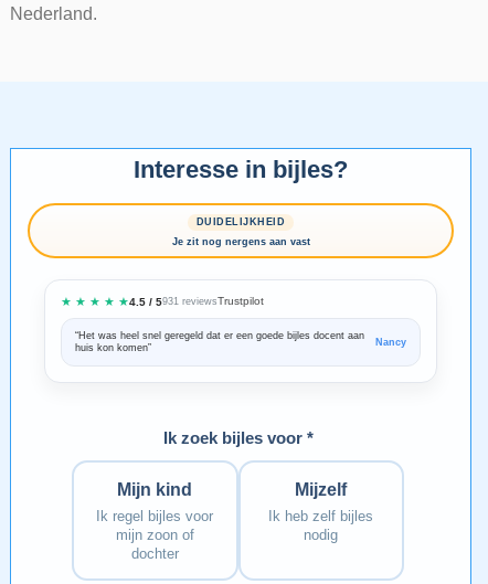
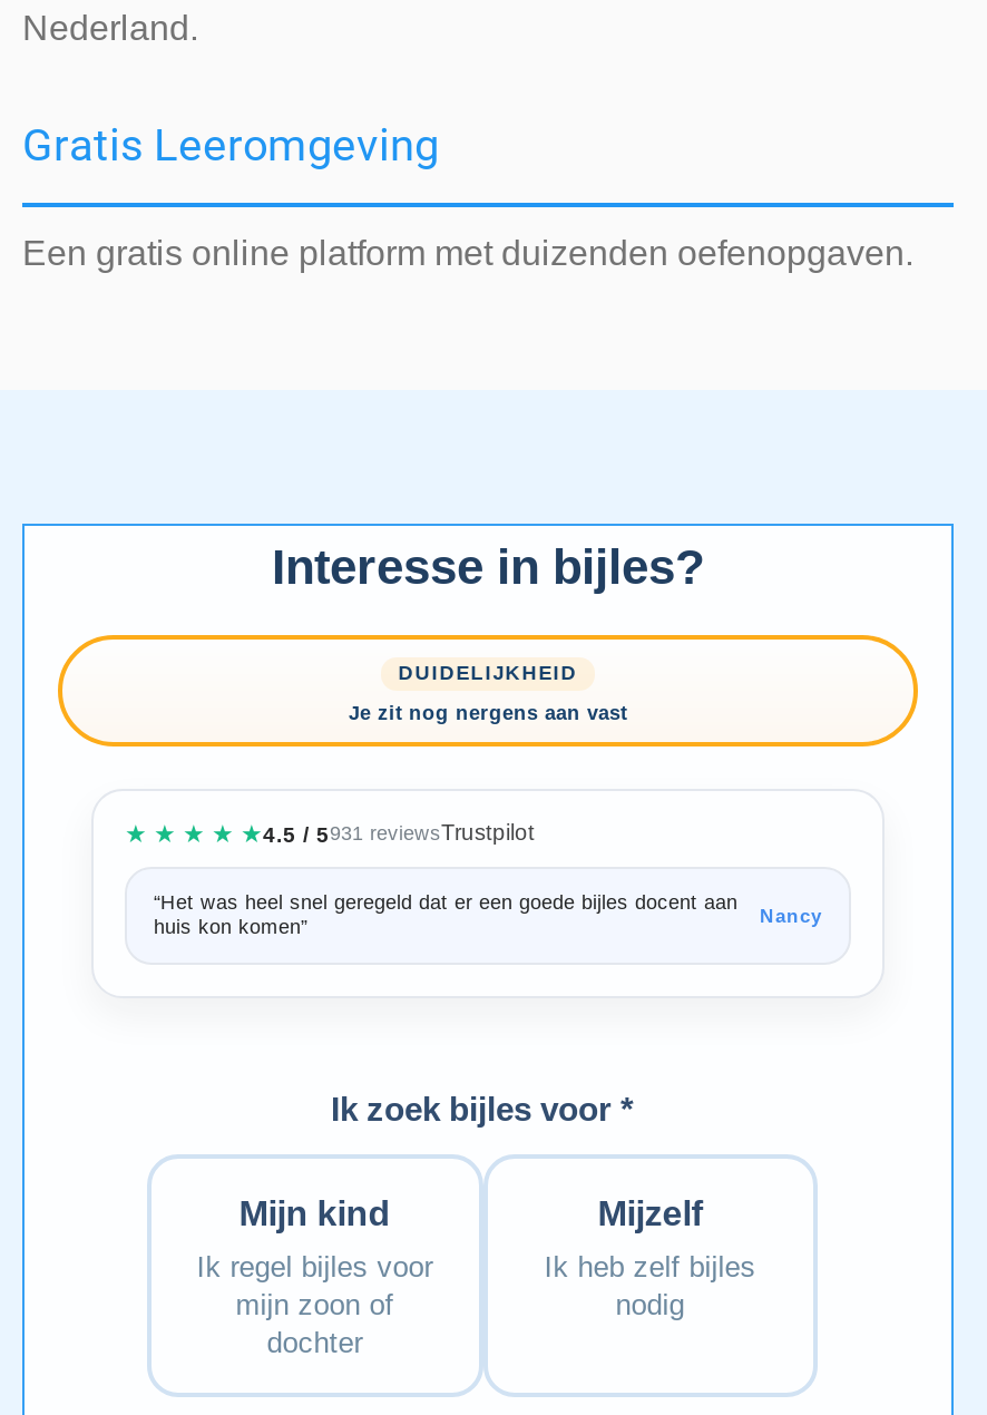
+ Gratis Leeromgeving
+ Een gratis online platform met duizenden oefenopgaven.
